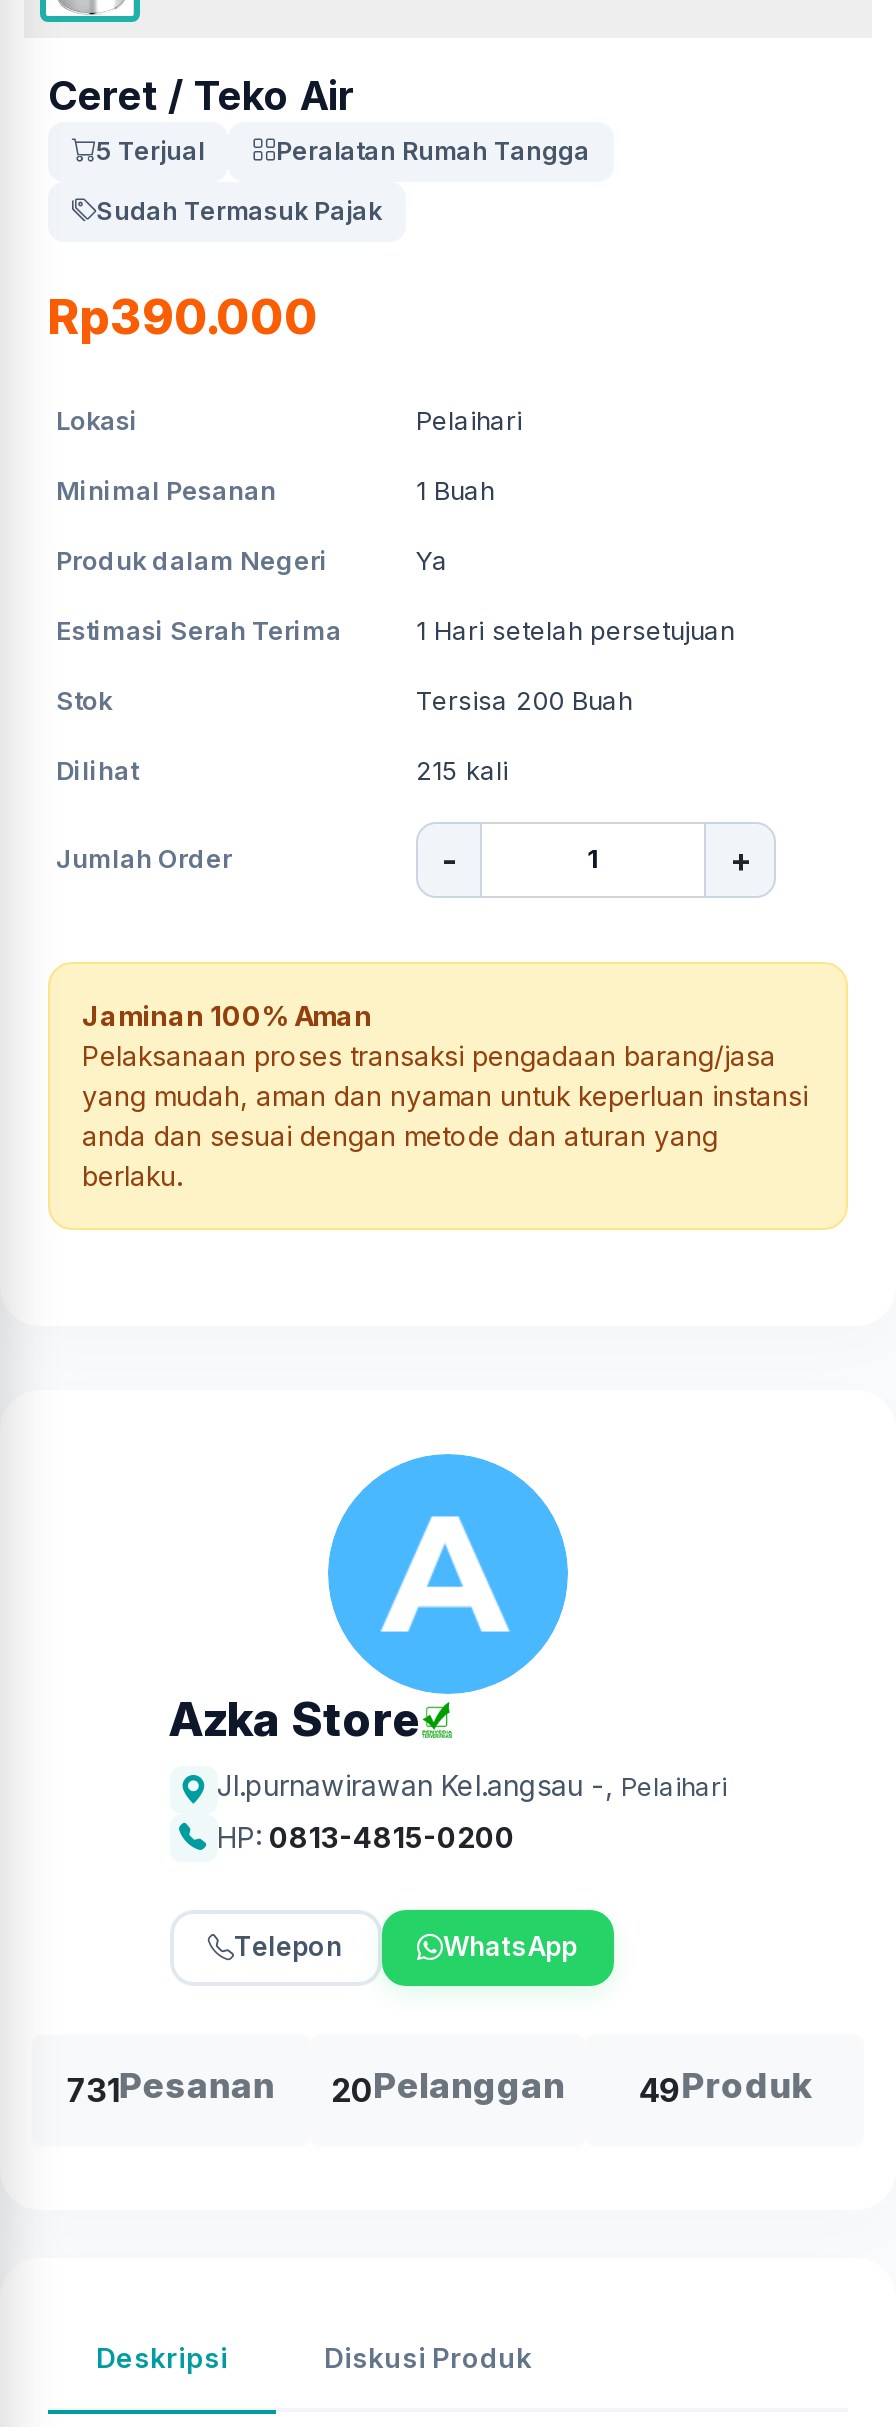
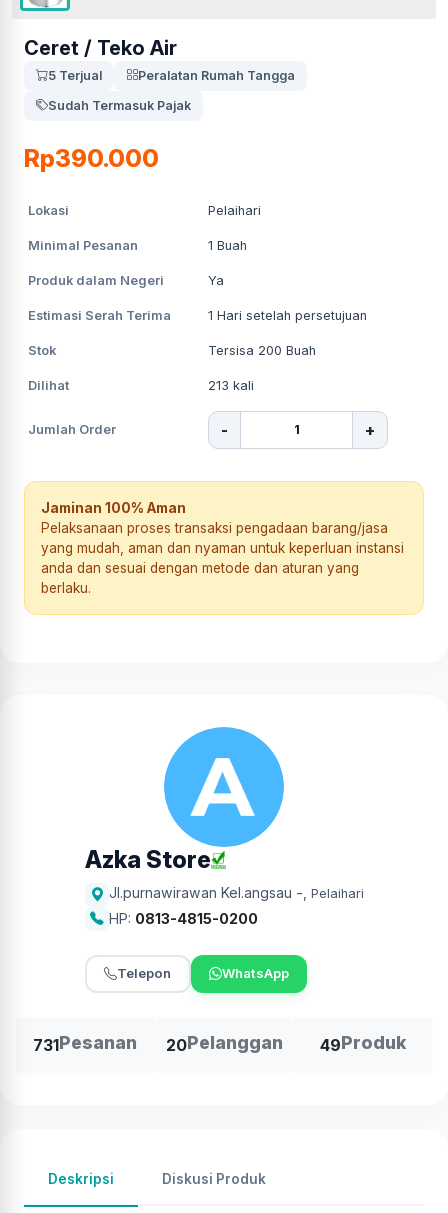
- 215 kali
+ 213 kali
